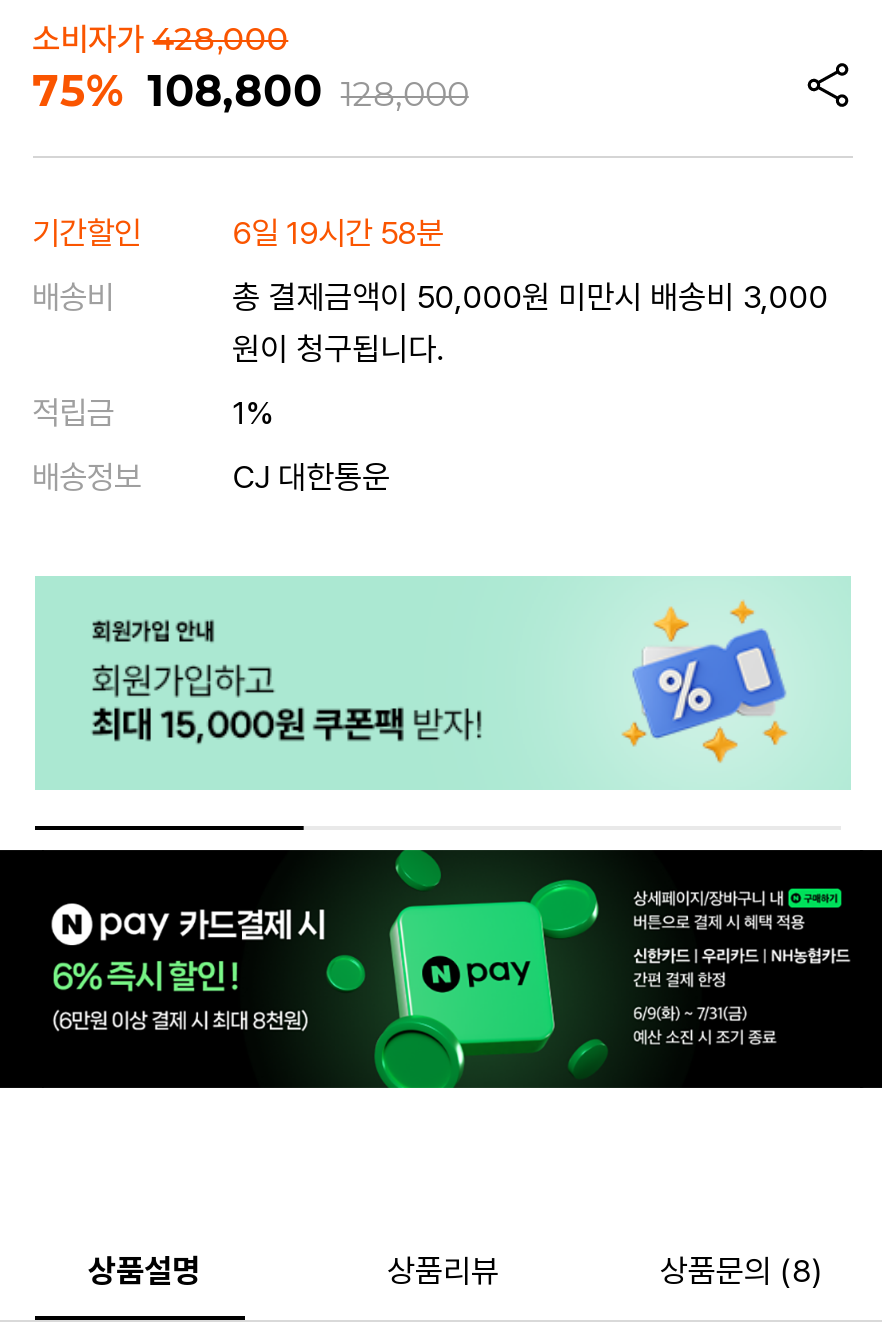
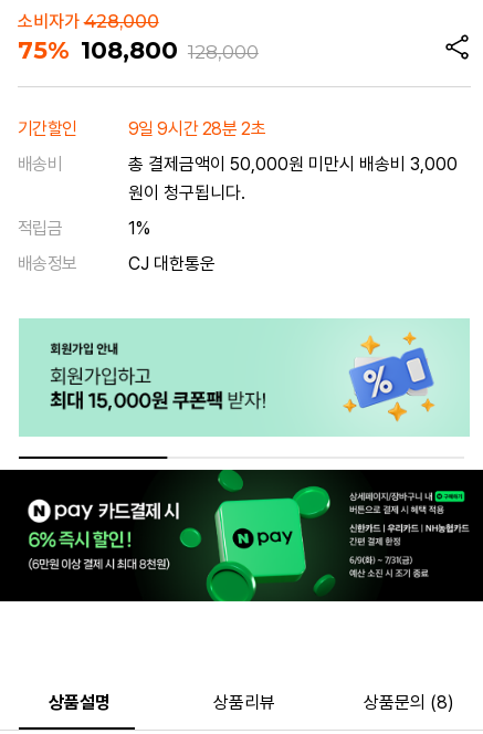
- 6일 19시간 58분
+ 9일 9시간 28분 2초
